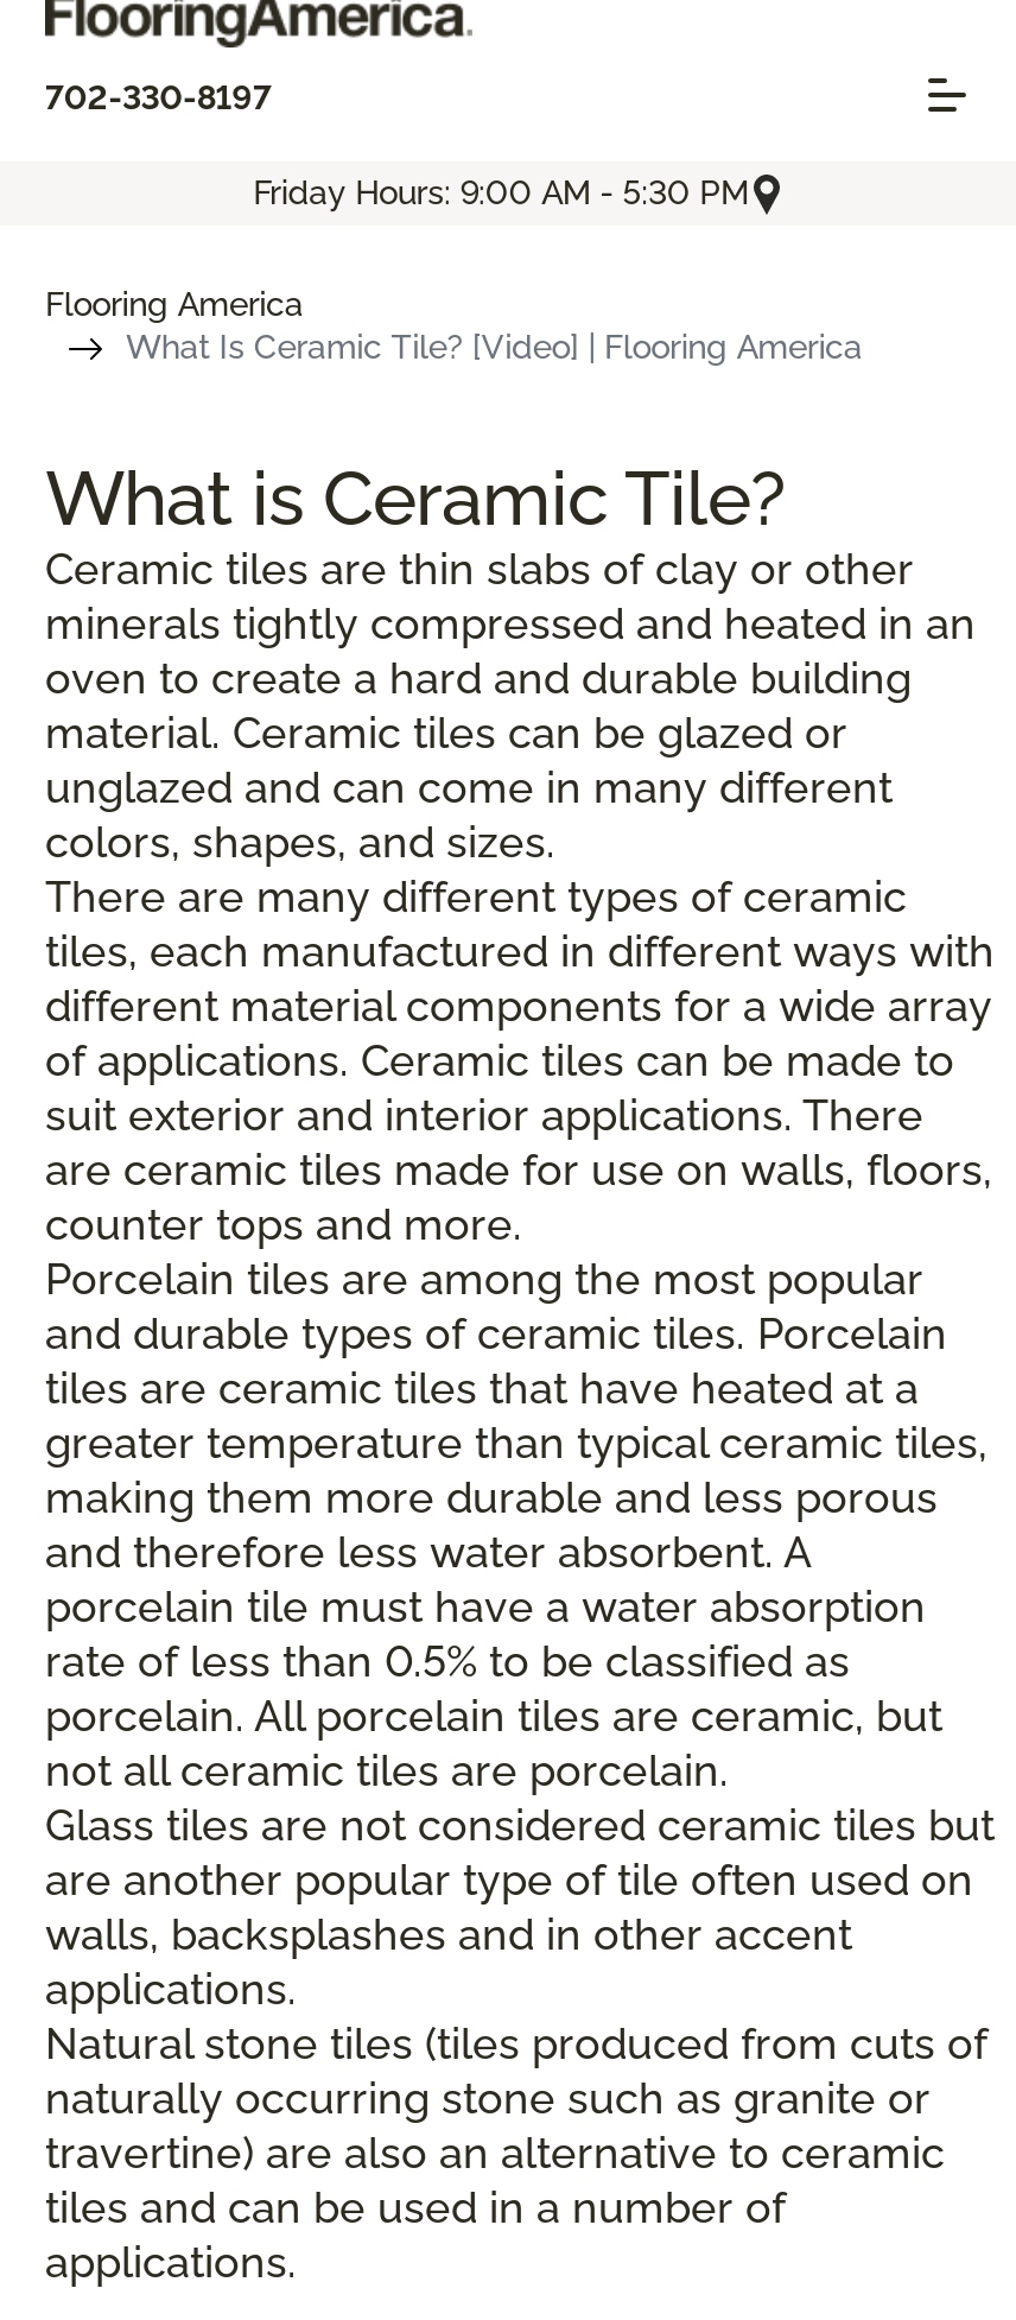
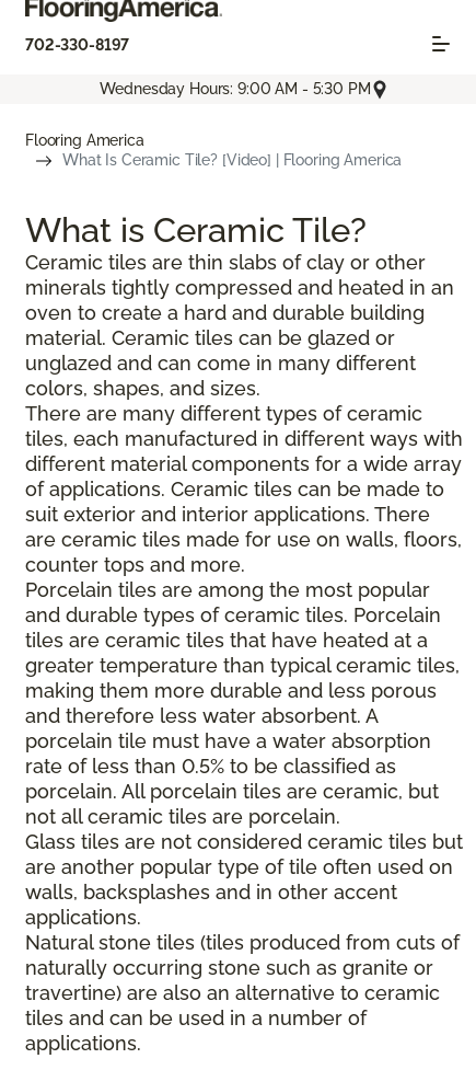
- Friday Hours: 9:00 AM - 5:30 PM
+ Wednesday Hours: 9:00 AM - 5:30 PM
